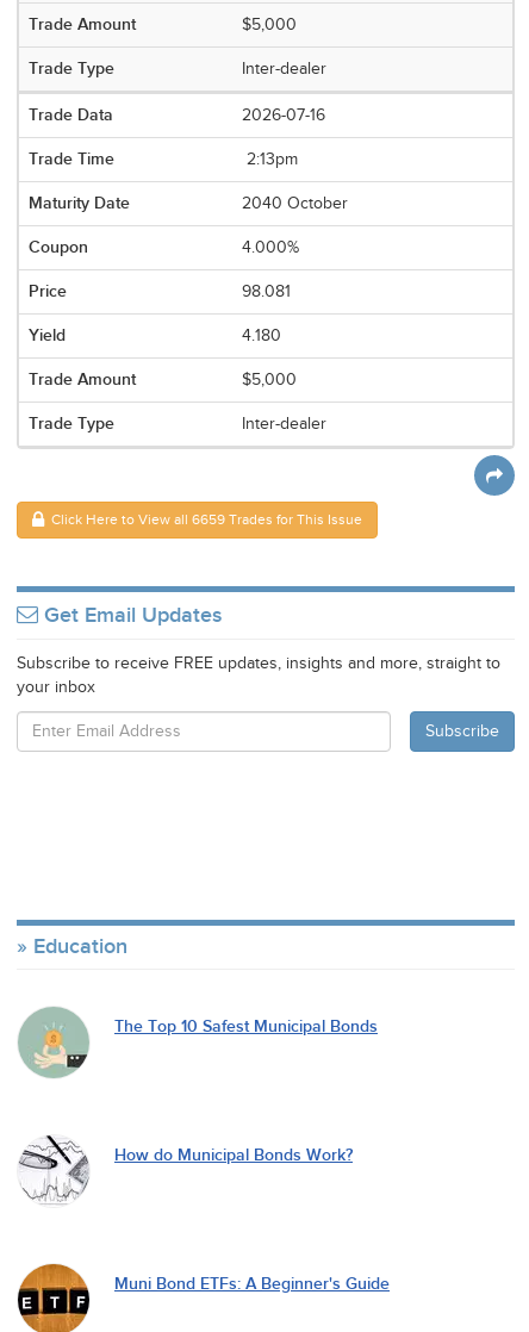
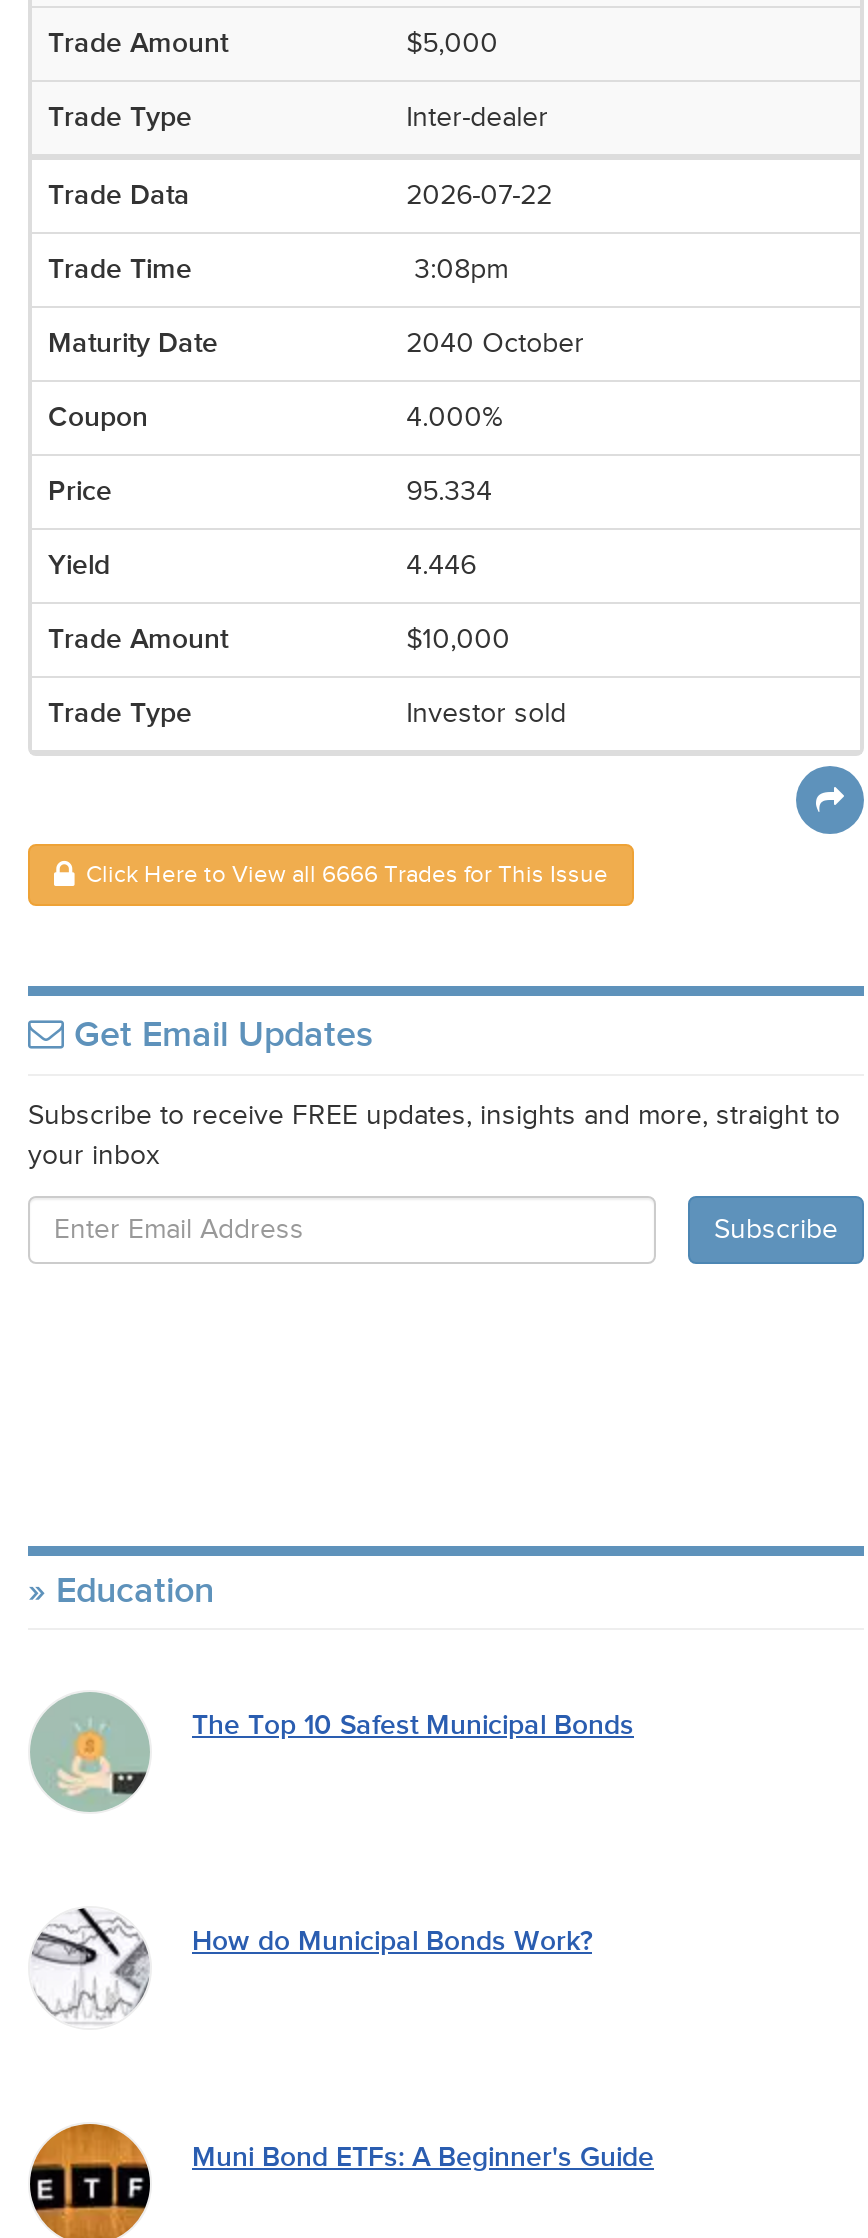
- 2026-07-16
+ 2026-07-22

- 2:13pm
+ 3:08pm

- 98.081
+ 95.334

- 4.180
+ 4.446

- $5,000
+ $10,000

- Inter-dealer
+ Investor sold

- Click Here to View all 6659 Trades for This Issue
+ Click Here to View all 6666 Trades for This Issue
